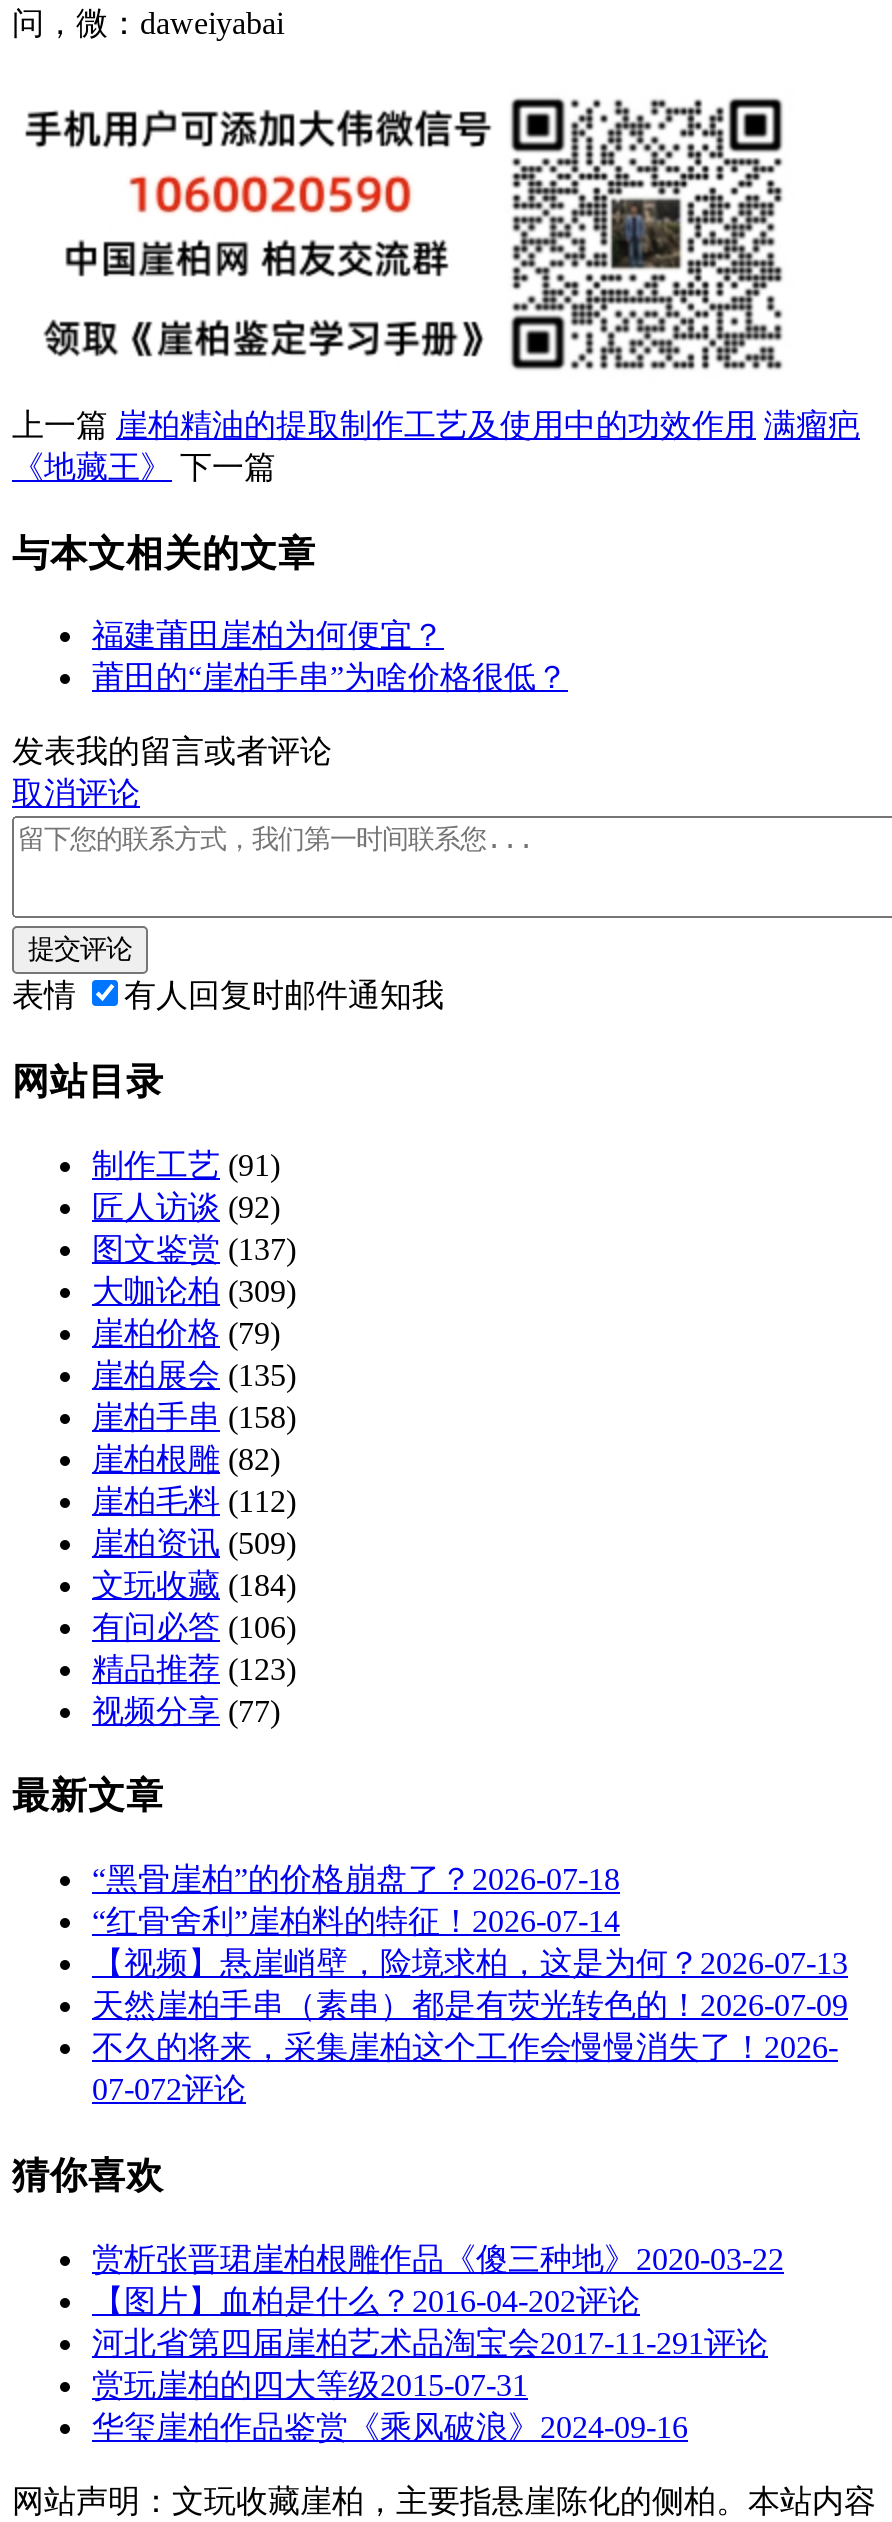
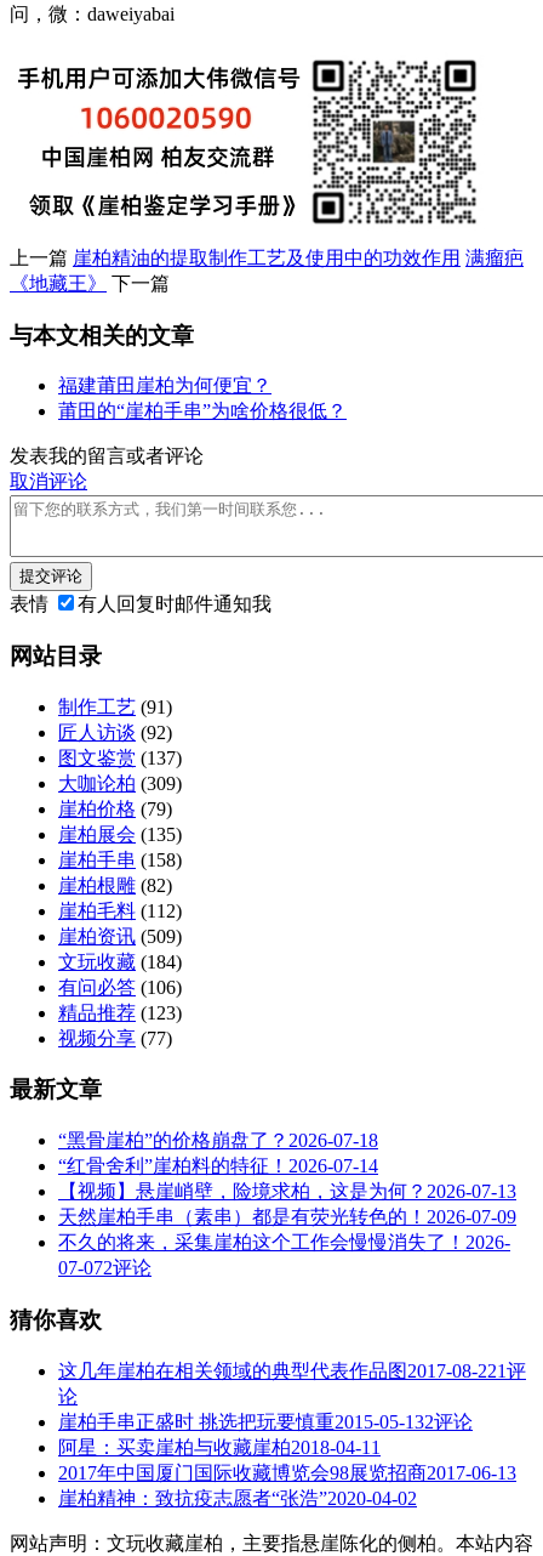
- 赏析张晋珺崖柏根雕作品《傻三种地》2020-03-22
- 【图片】血柏是什么？2016-04-202评论
- 河北省第四届崖柏艺术品淘宝会2017-11-291评论
- 赏玩崖柏的四大等级2015-07-31
- 华玺崖柏作品鉴赏《乘风破浪》2024-09-16
+ 这几年崖柏在相关领域的典型代表作品图2017-08-22 1评
+ 论
+ 崖柏手串正盛时 挑选把玩要慎重2015-05-132评论
+ 阿星：买卖崖柏与收藏崖柏2018-04-11
+ 2017年中国厦门国际收藏博览会98展览招商2017-06-13
+ 崖柏精神：致抗疫志愿者“张浩”2020-04-02
